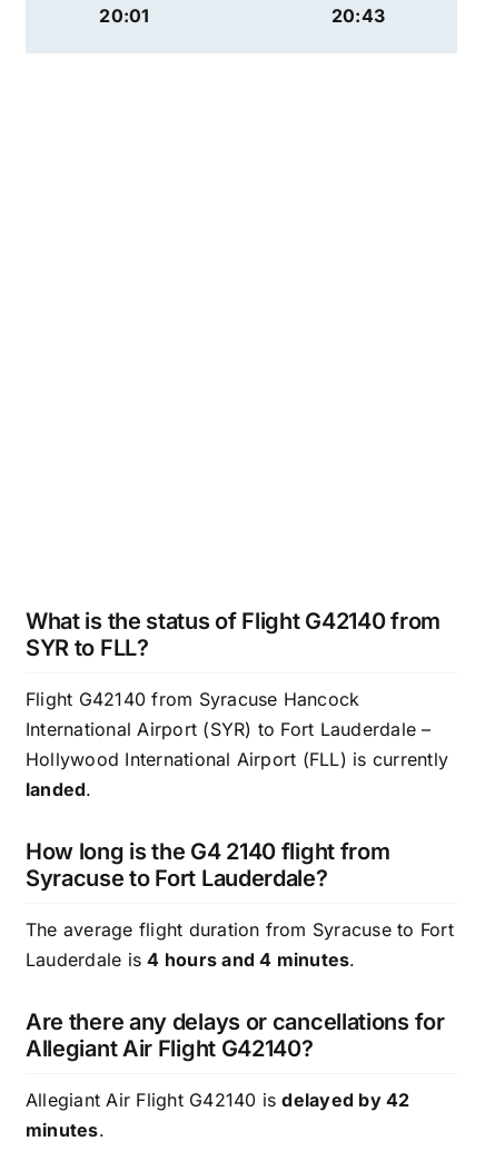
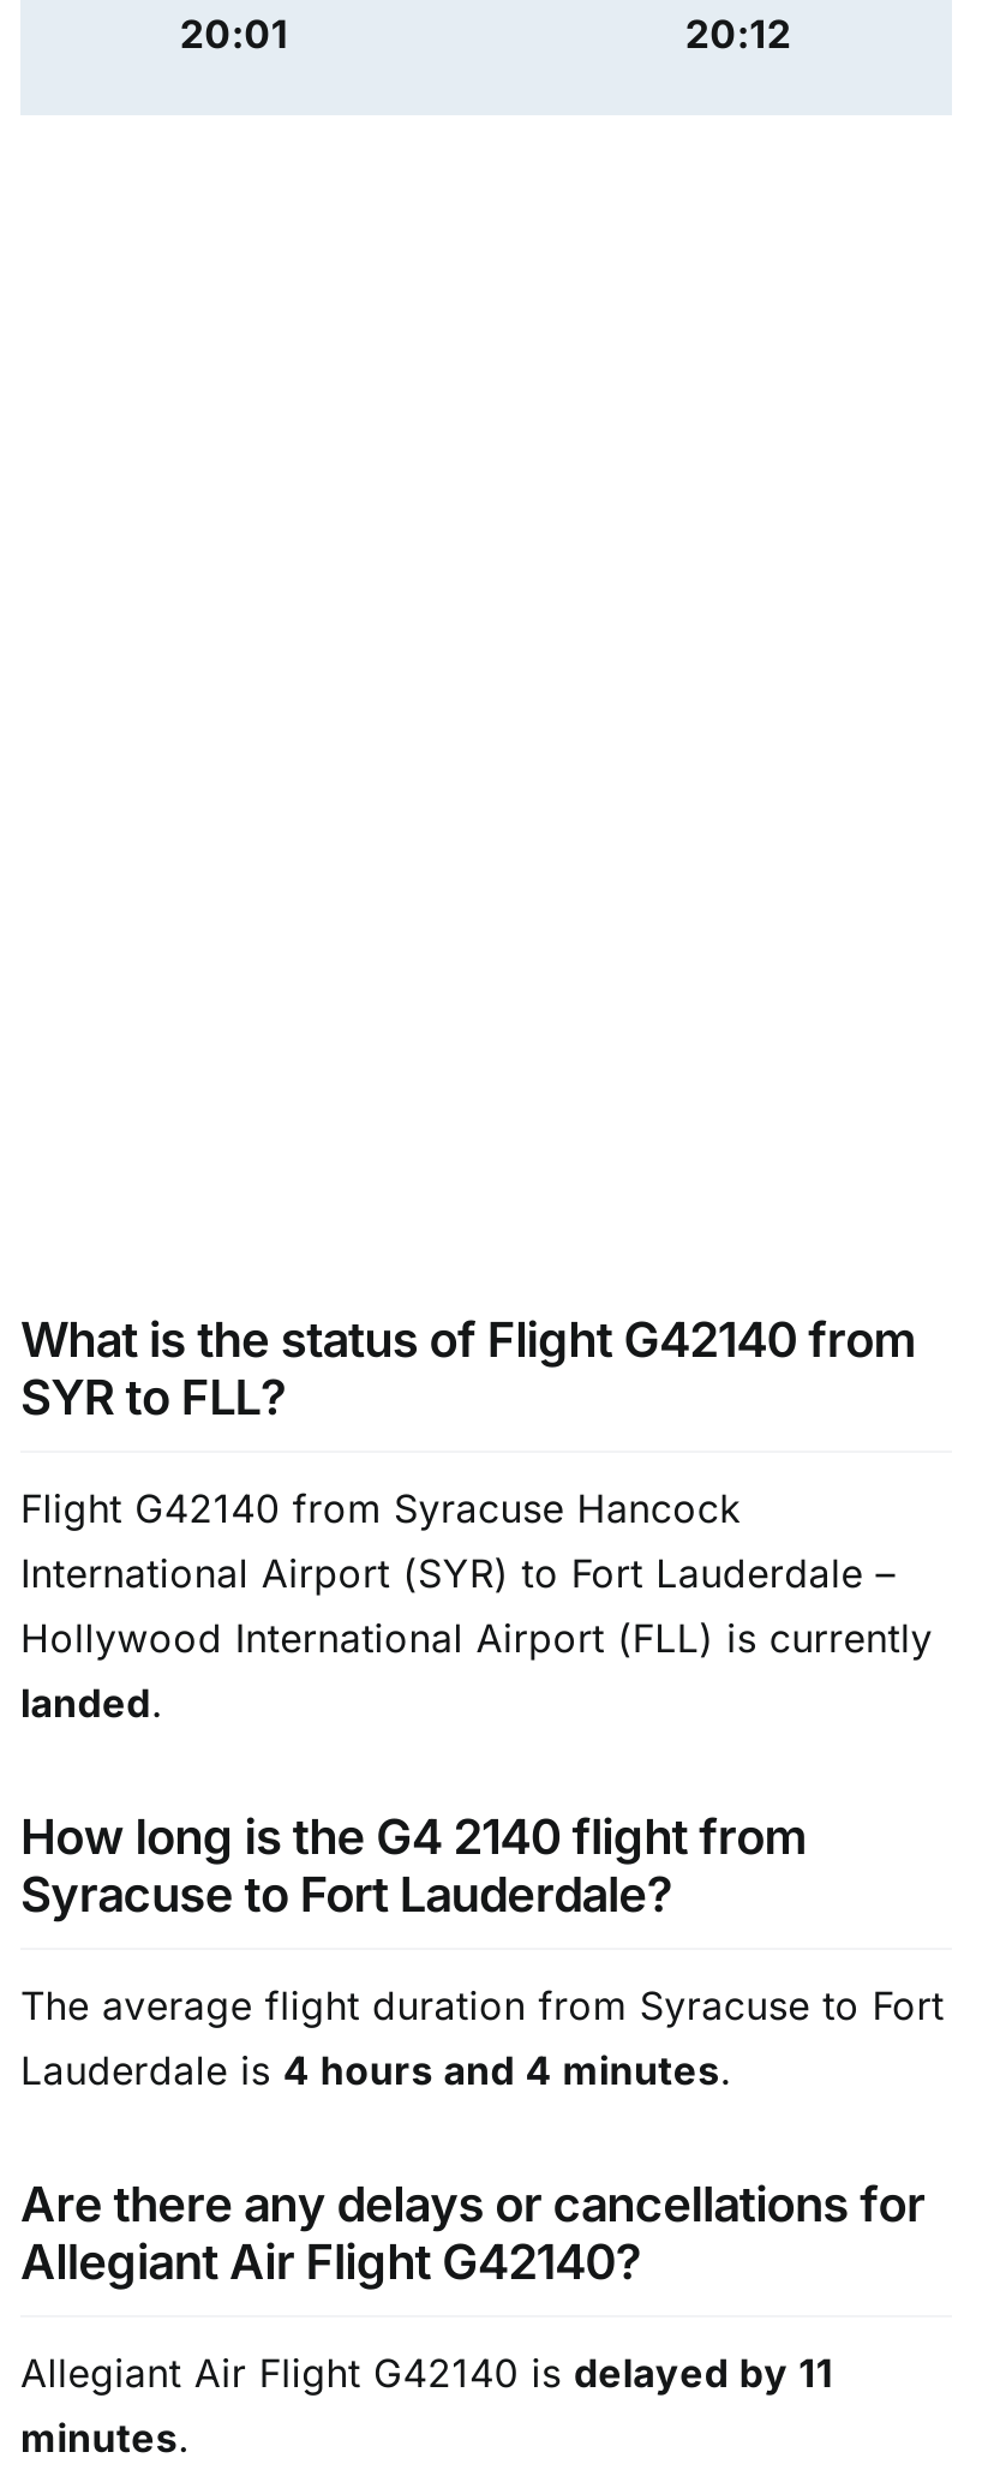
- 20:43
+ 20:12

- Allegiant Air Flight G42140 is delayed by 42
+ Allegiant Air Flight G42140 is delayed by 11
